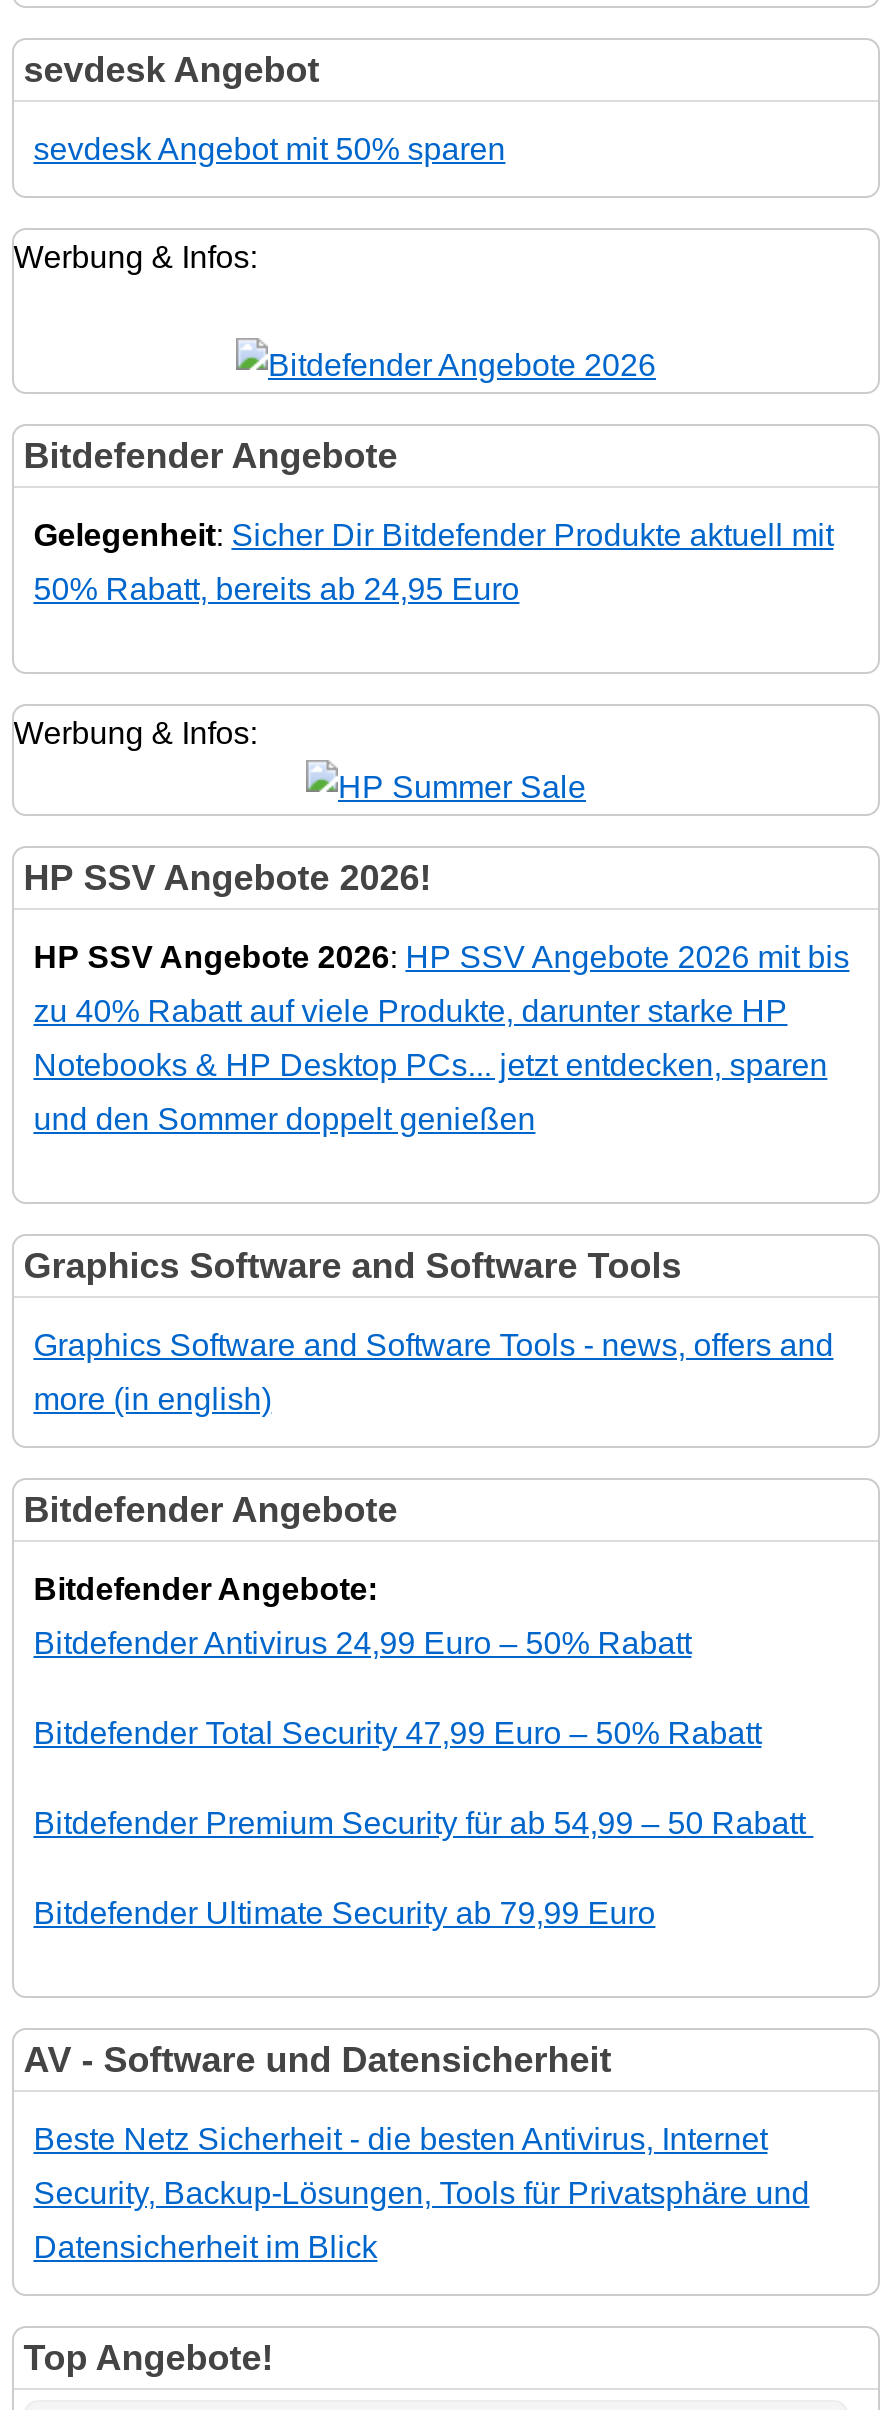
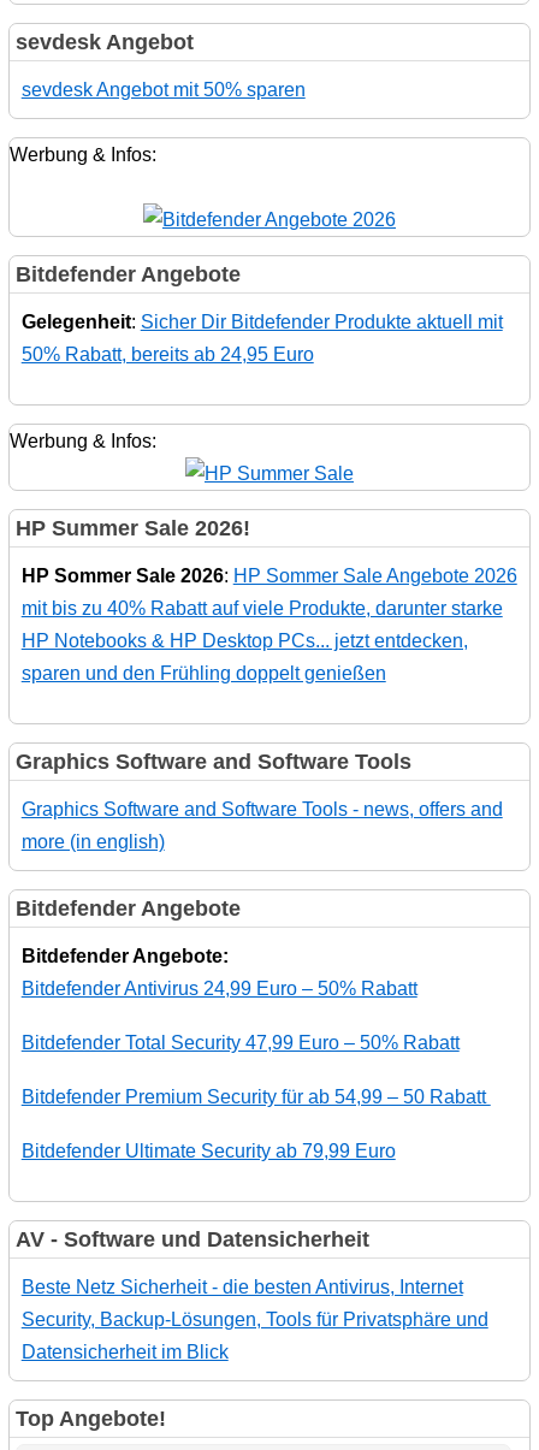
- HP SSV Angebote 2026!
+ HP Summer Sale 2026!

- HP SSV Angebote 2026: HP SSV Angebote 2026 mit bis
+ HP Sommer Sale 2026: HP Sommer Sale Angebote 2026

- zu 40% Rabatt auf viele Produkte, darunter starke HP
+ mit bis zu 40% Rabatt auf viele Produkte, darunter starke

- Notebooks & HP Desktop PCs... jetzt entdecken, sparen
+ HP Notebooks & HP Desktop PCs... jetzt entdecken,

- und den Sommer doppelt genießen
+ sparen und den Frühling doppelt genießen
